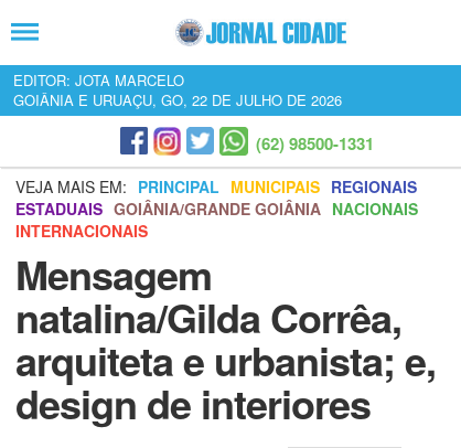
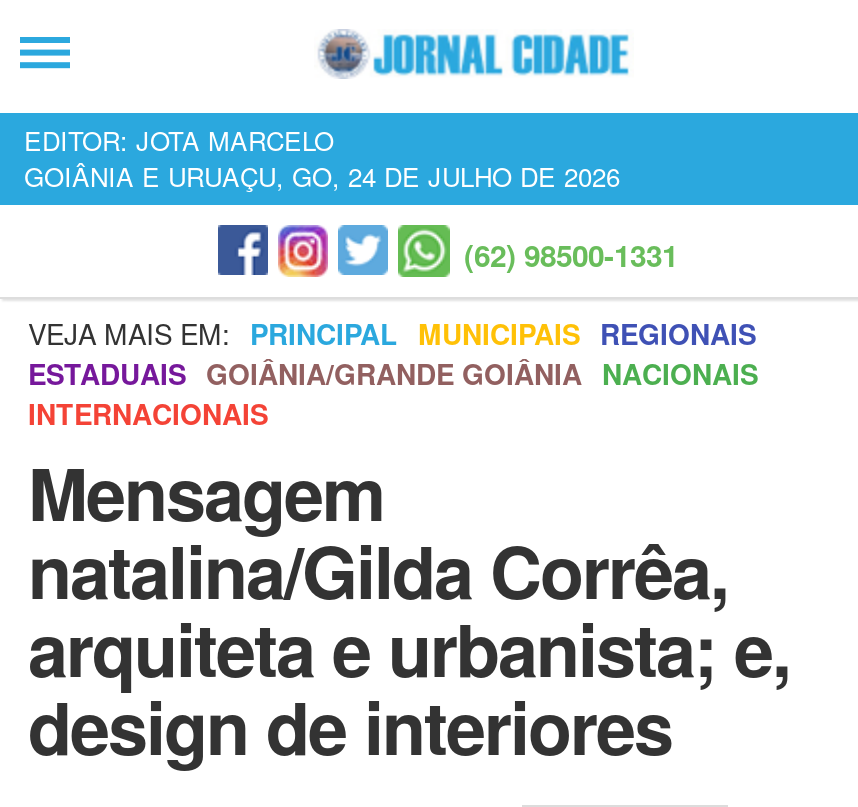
- GOIÂNIA E URUAÇU, GO, 22 DE JULHO DE 2026
+ GOIÂNIA E URUAÇU, GO, 24 DE JULHO DE 2026
